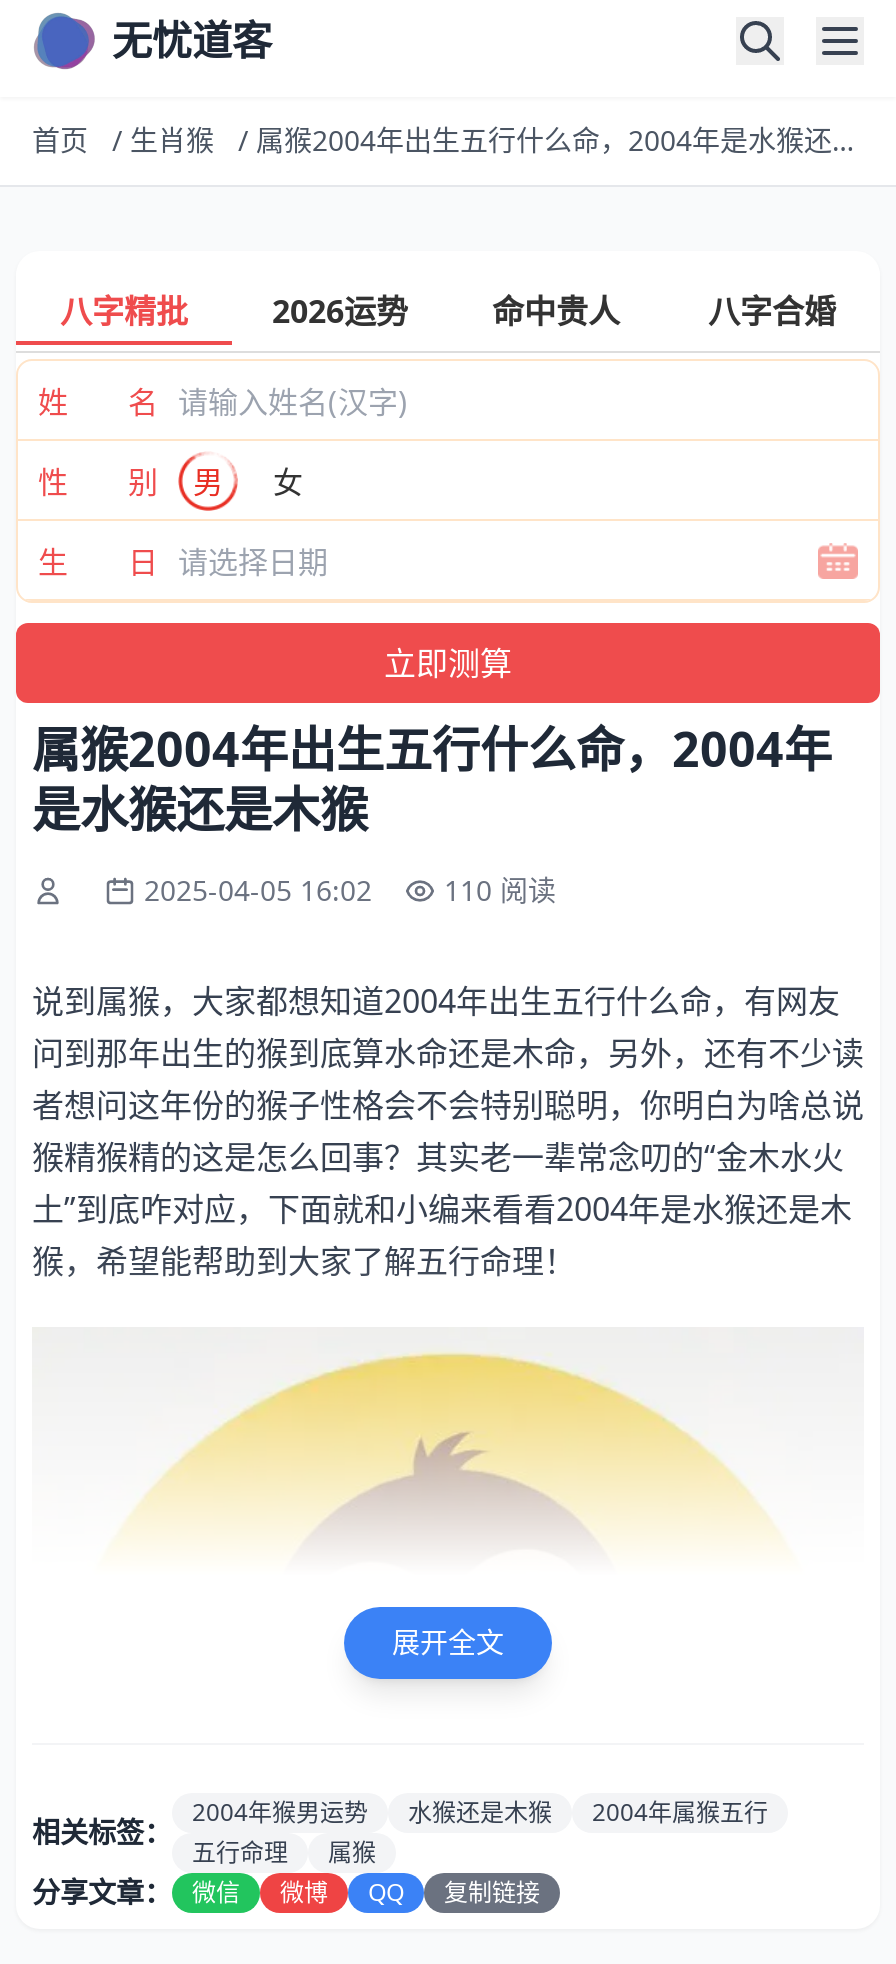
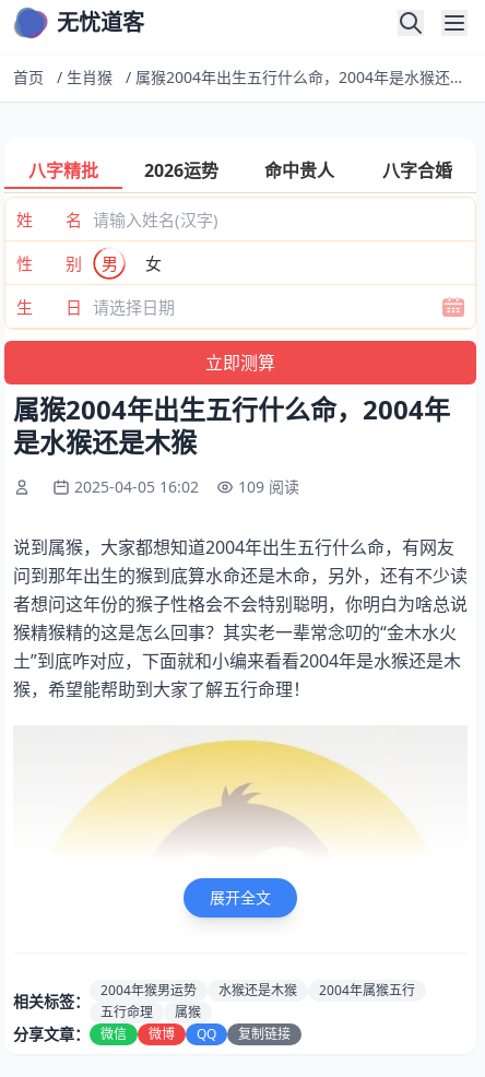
- 2025-04-05 16:02 110 阅读
+ 2025-04-05 16:02 109 阅读
